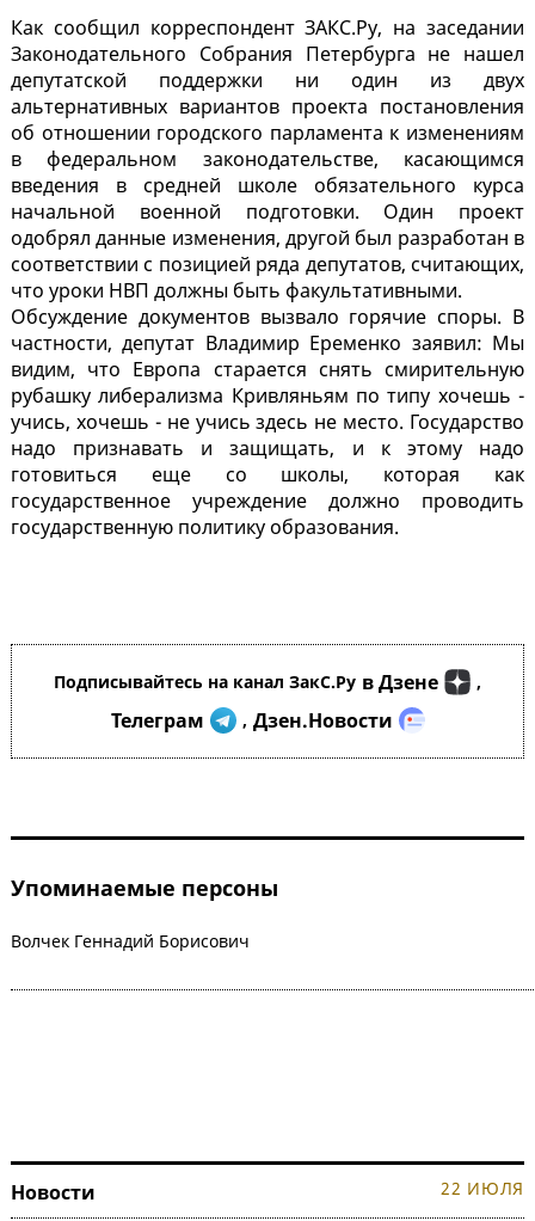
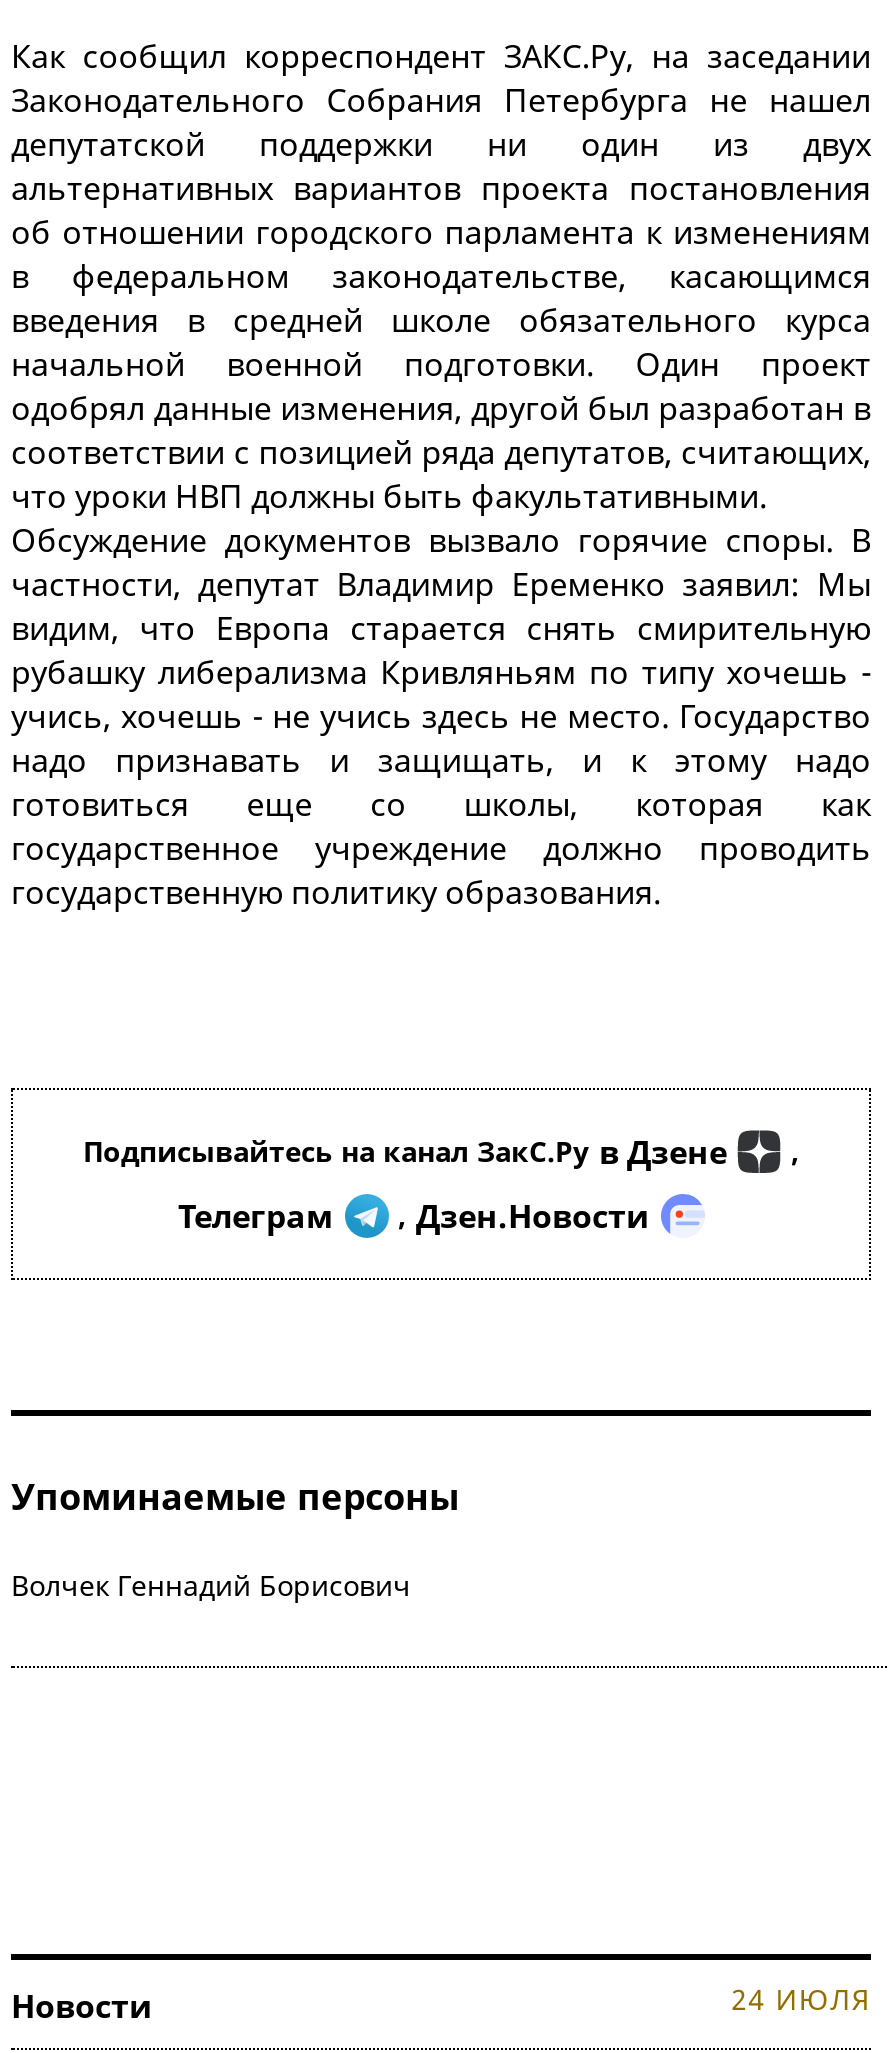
- 22 ИЮЛЯ
+ 24 ИЮЛЯ
